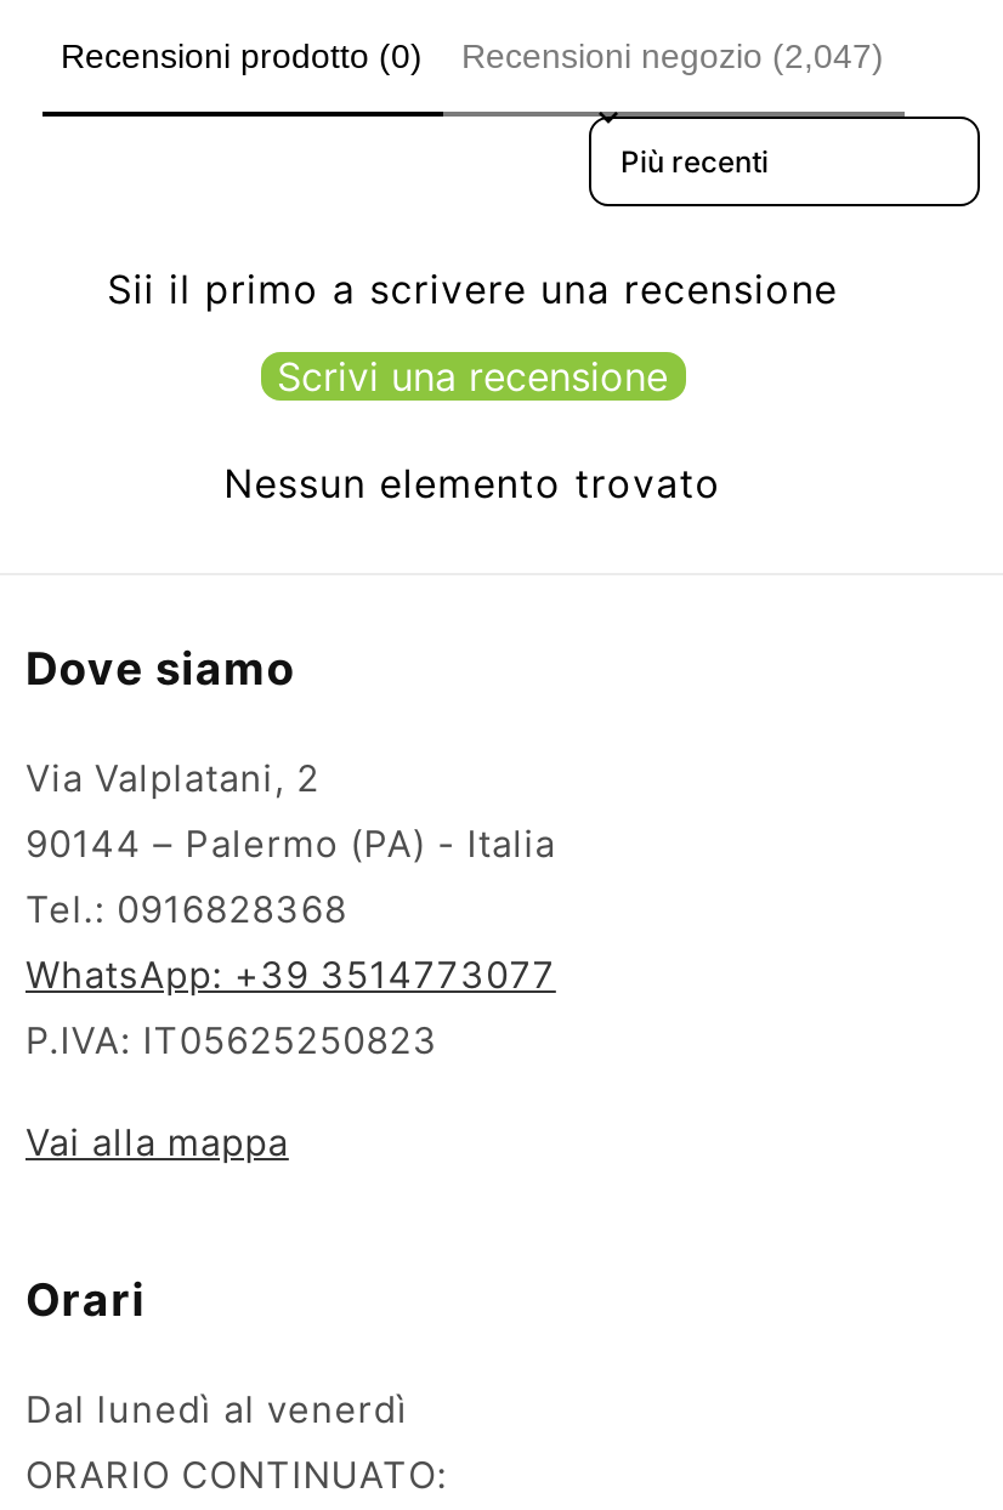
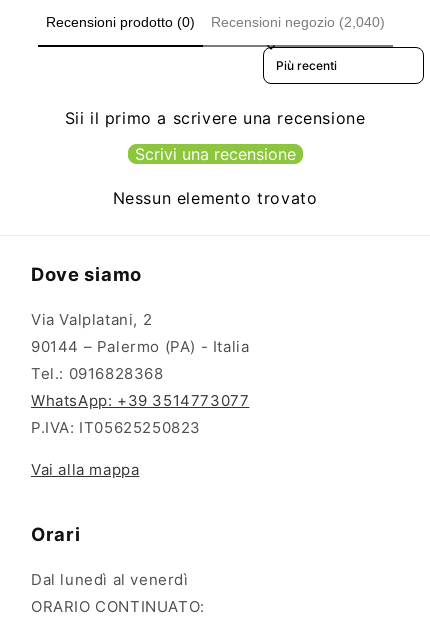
- Recensioni negozio (2,047)
+ Recensioni negozio (2,040)
